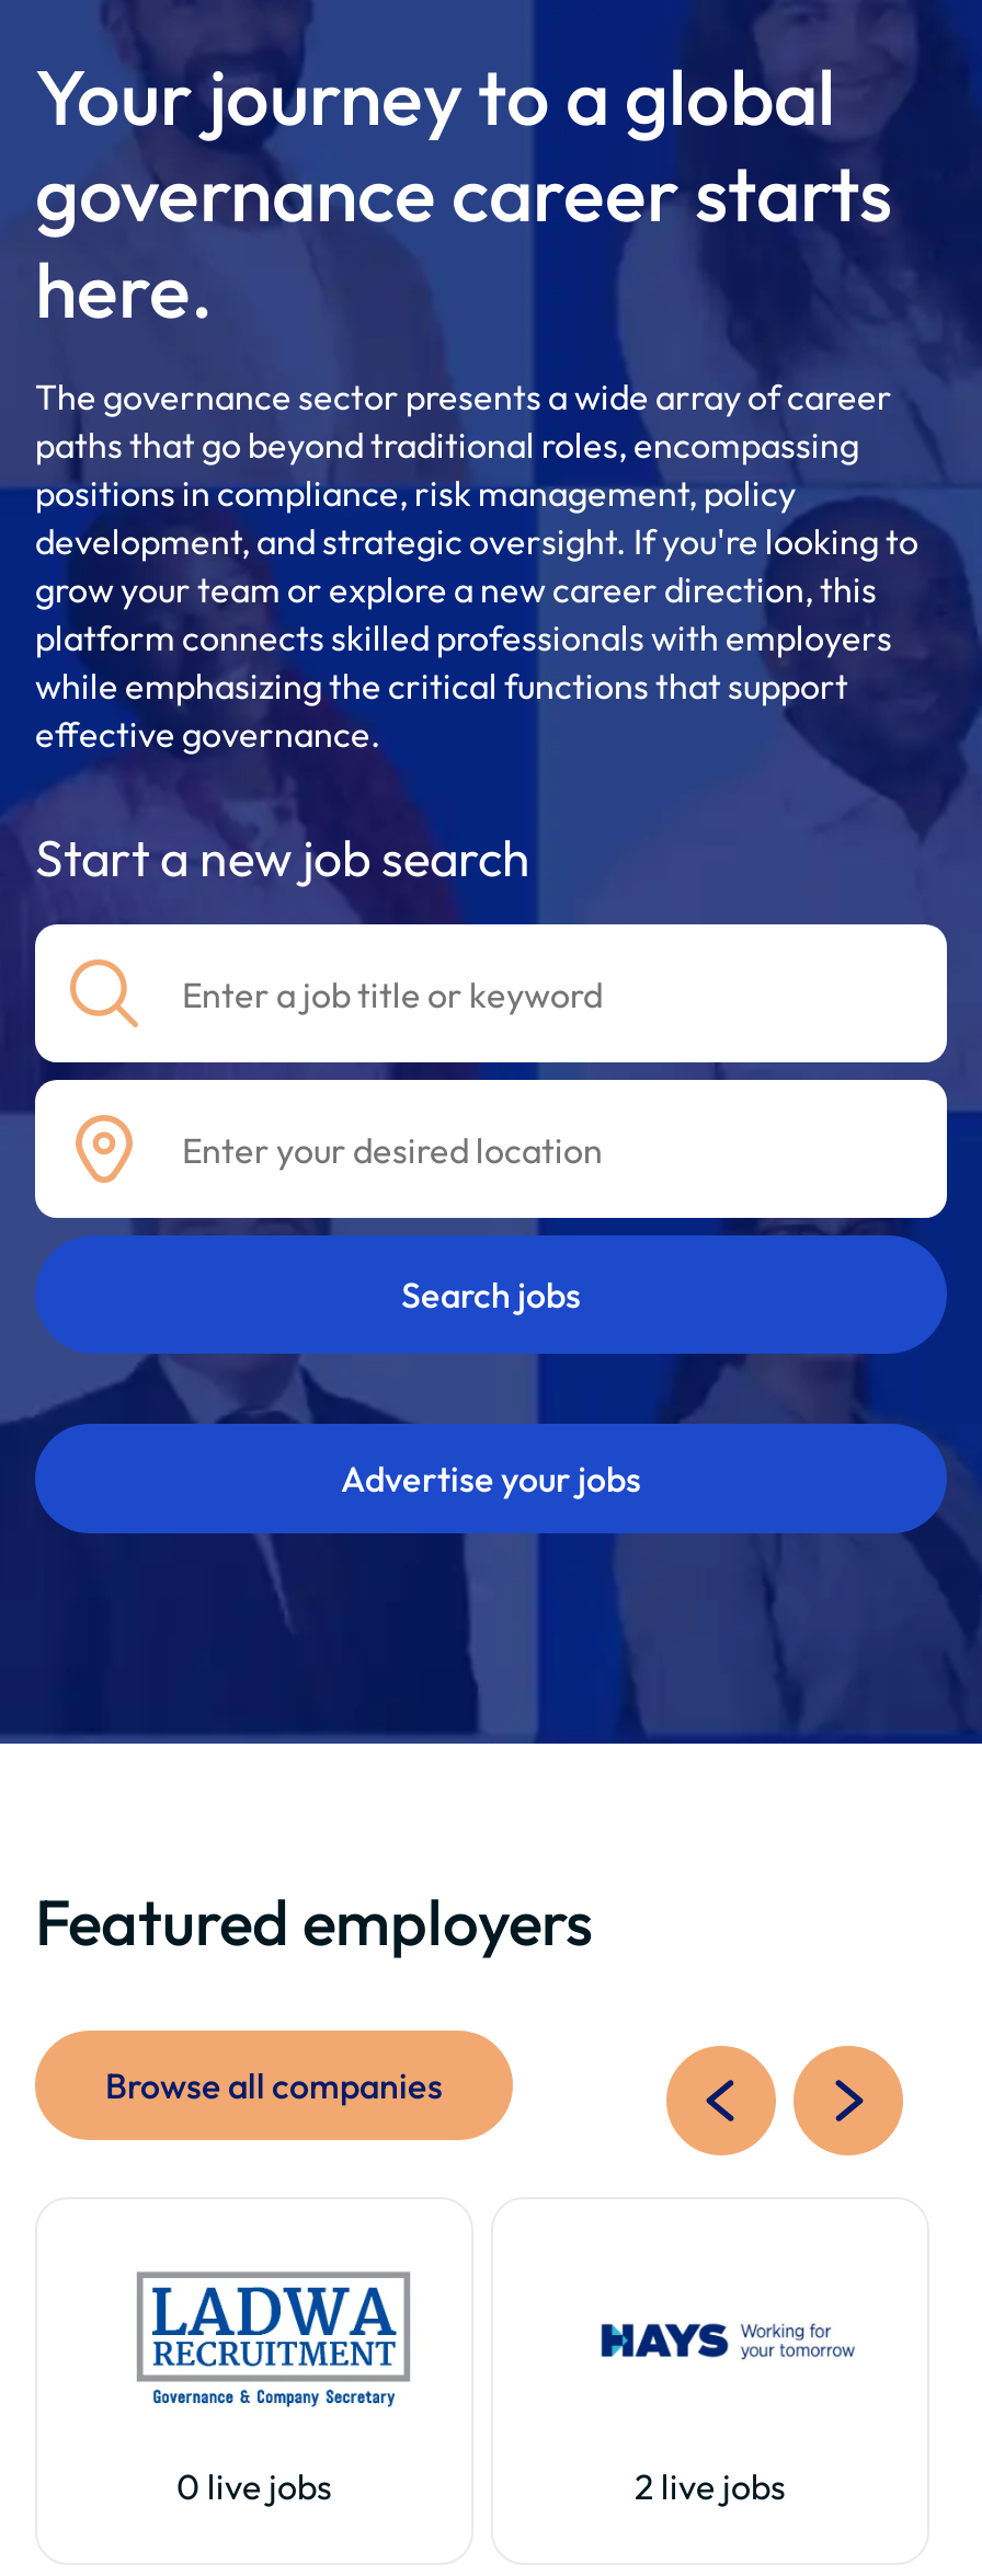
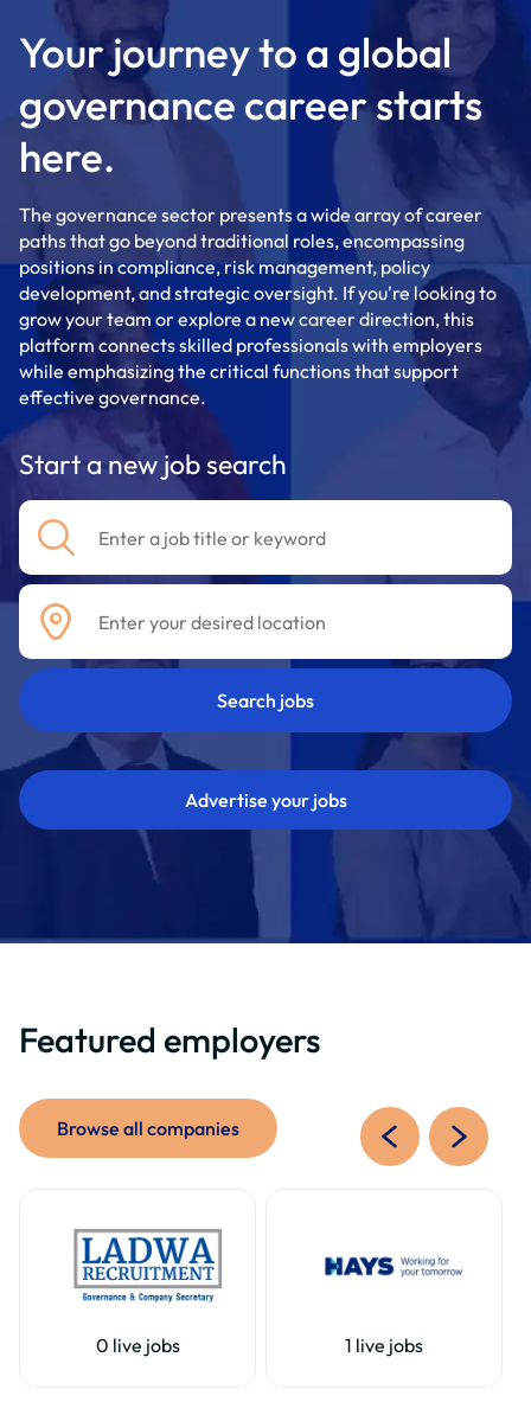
- 2 live jobs
+ 1 live jobs
